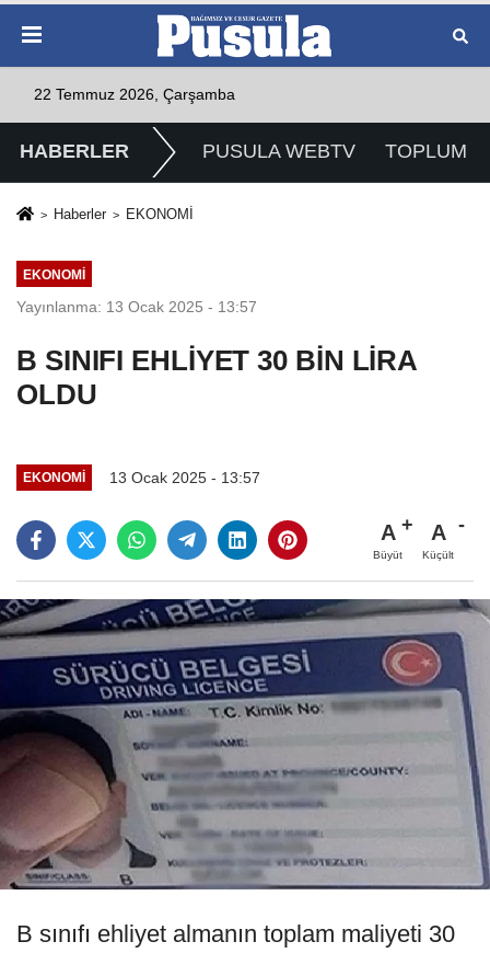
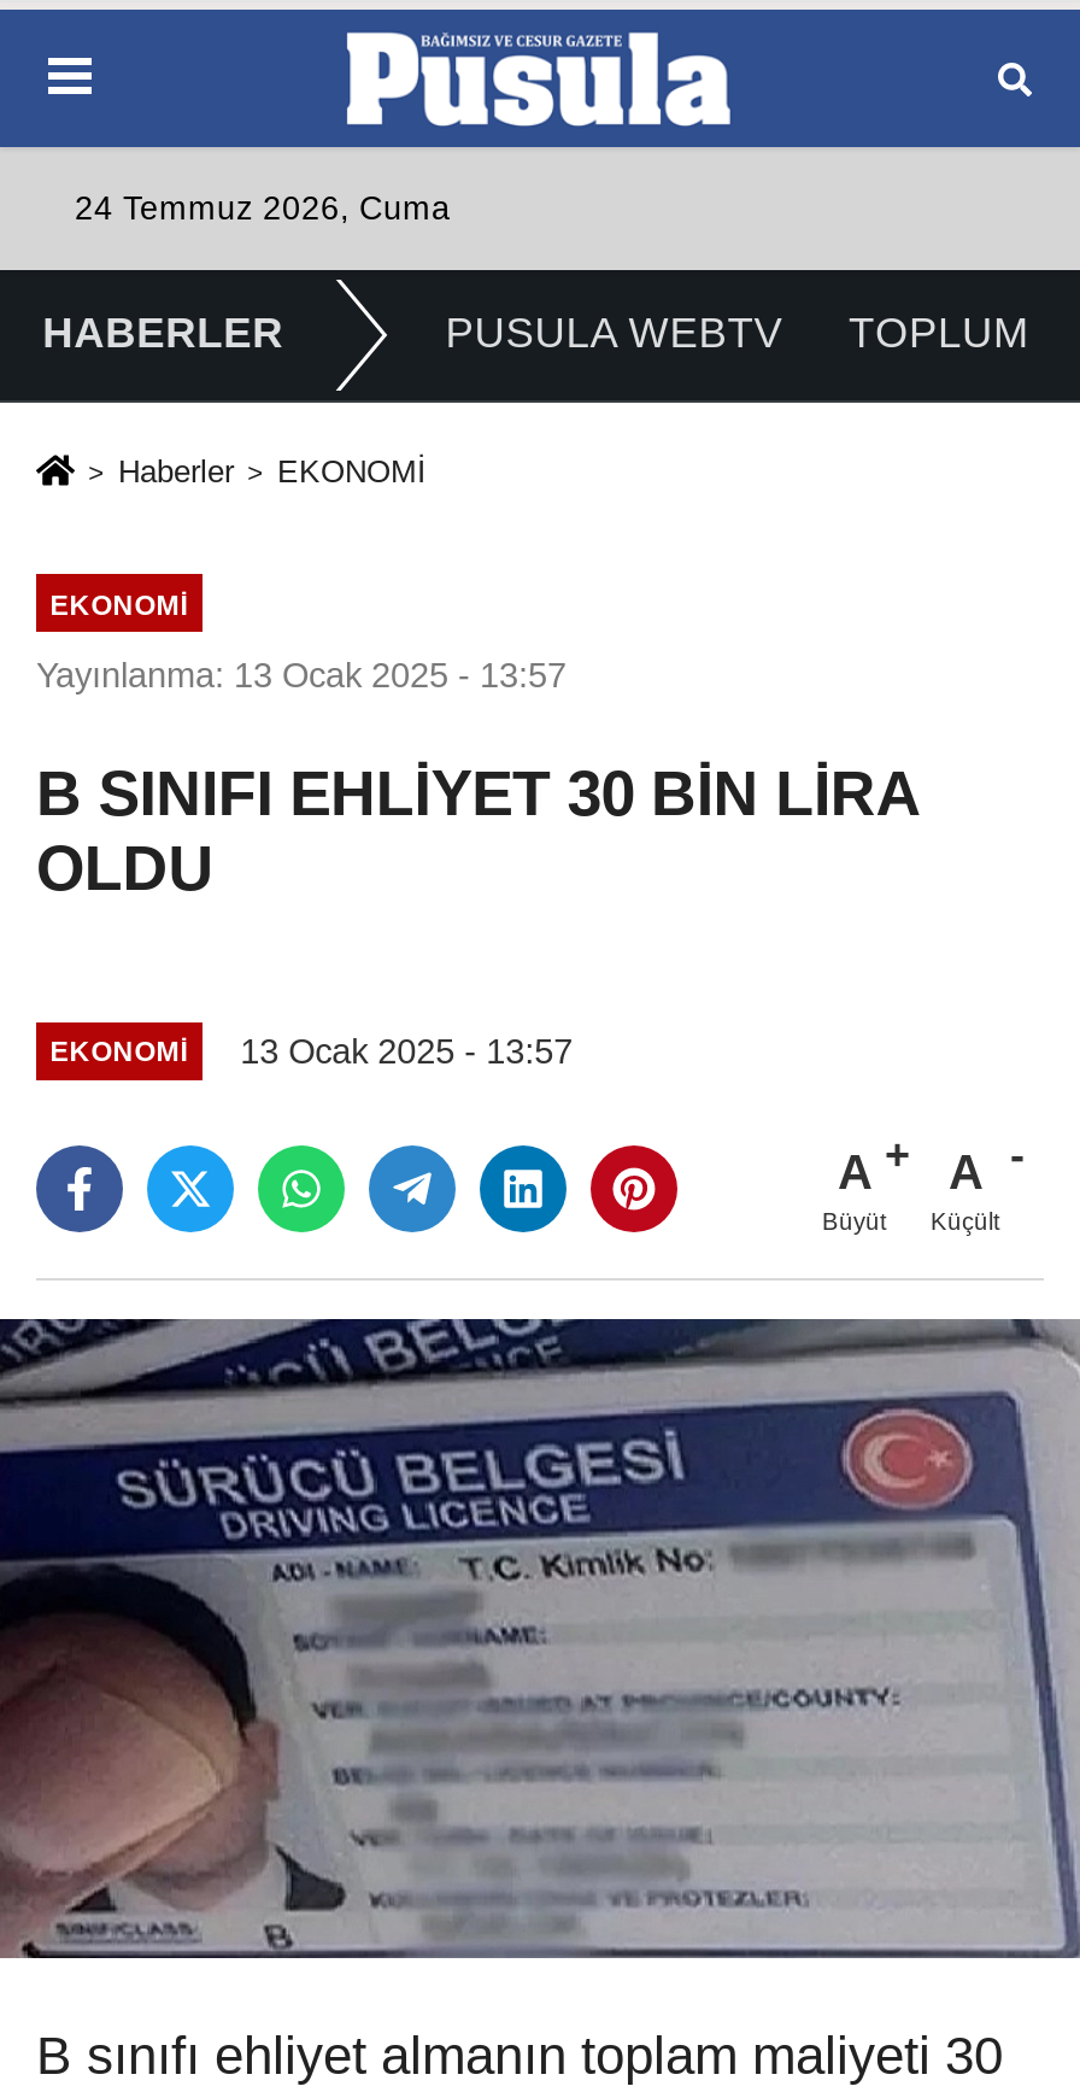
- 22 Temmuz 2026, Çarşamba
+ 24 Temmuz 2026, Cuma
